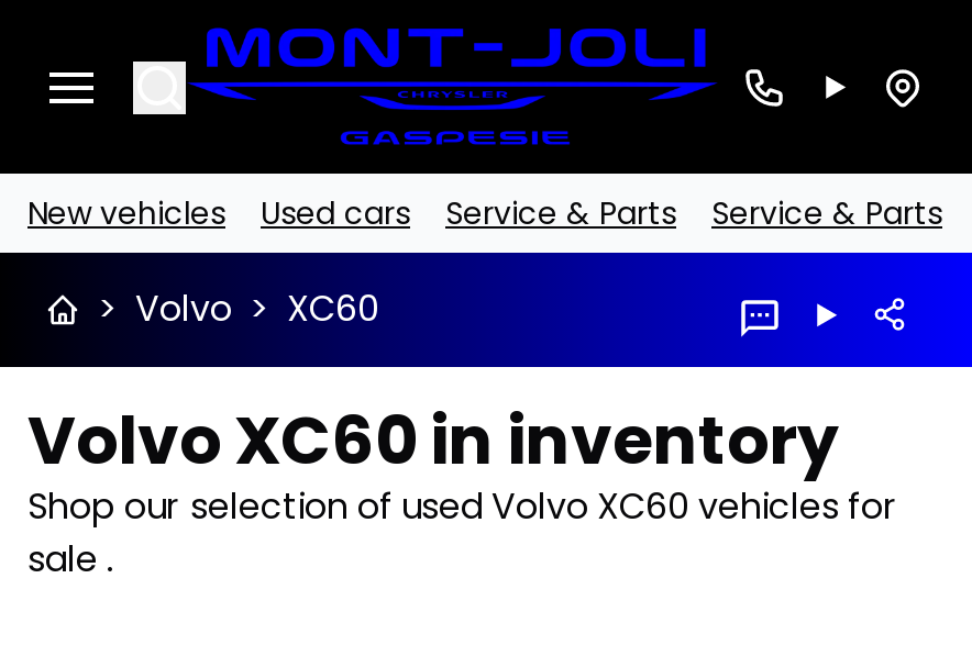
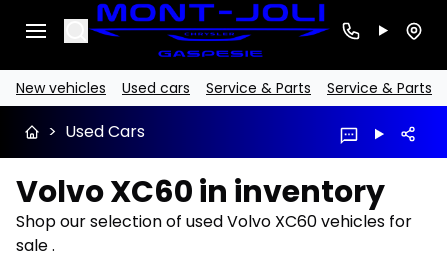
- > Volvo > XC60
+ > Used Cars
